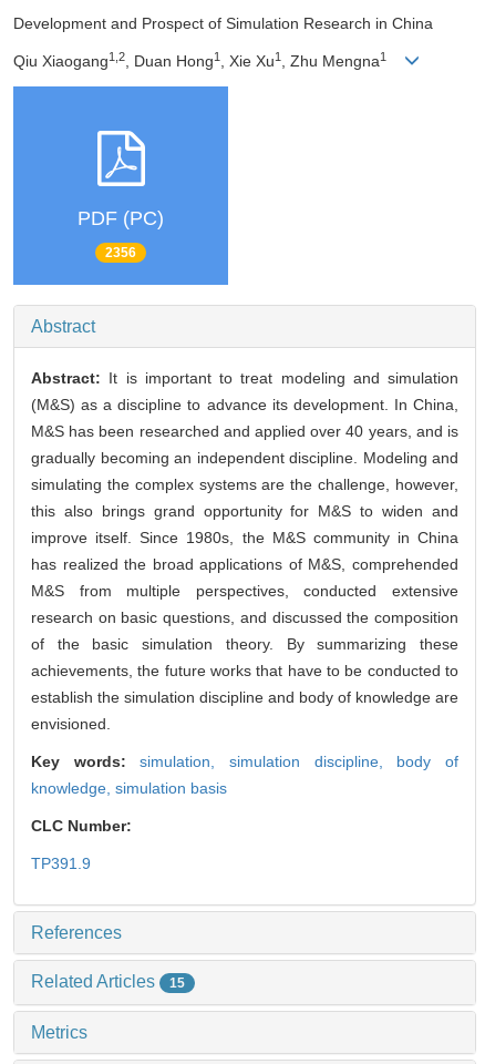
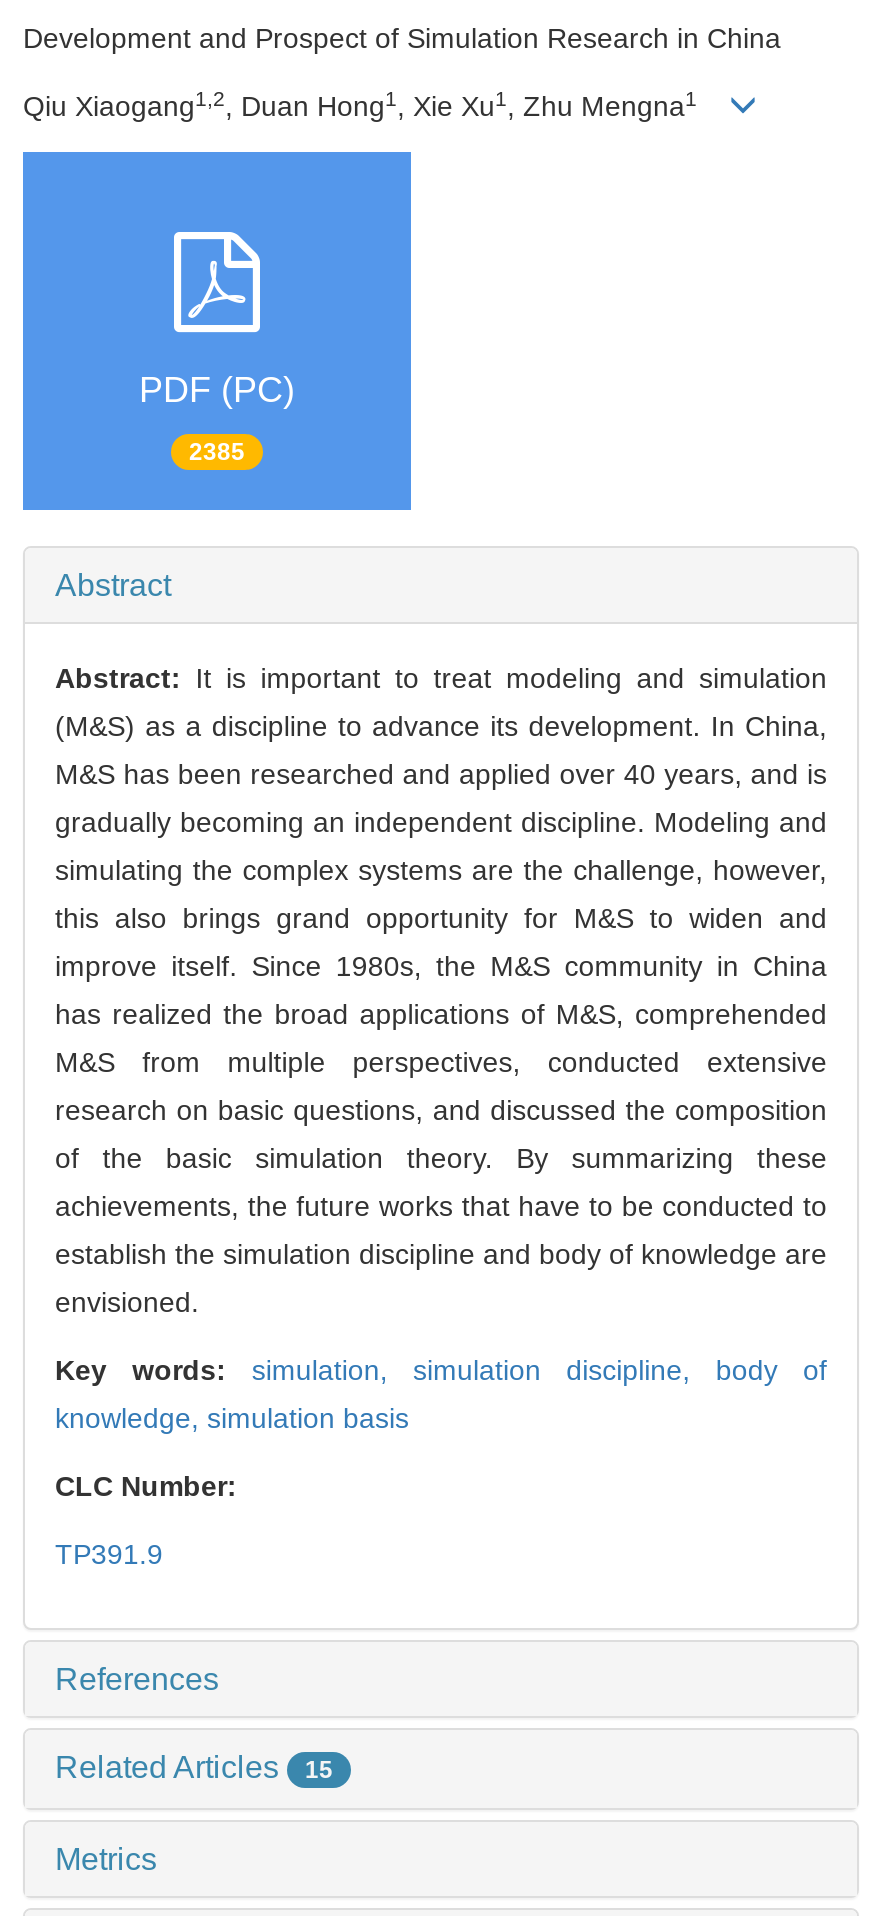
- 2356
+ 2385
